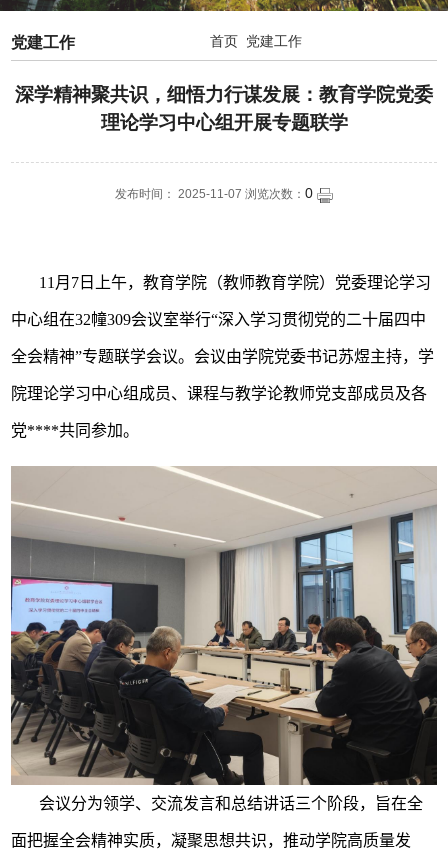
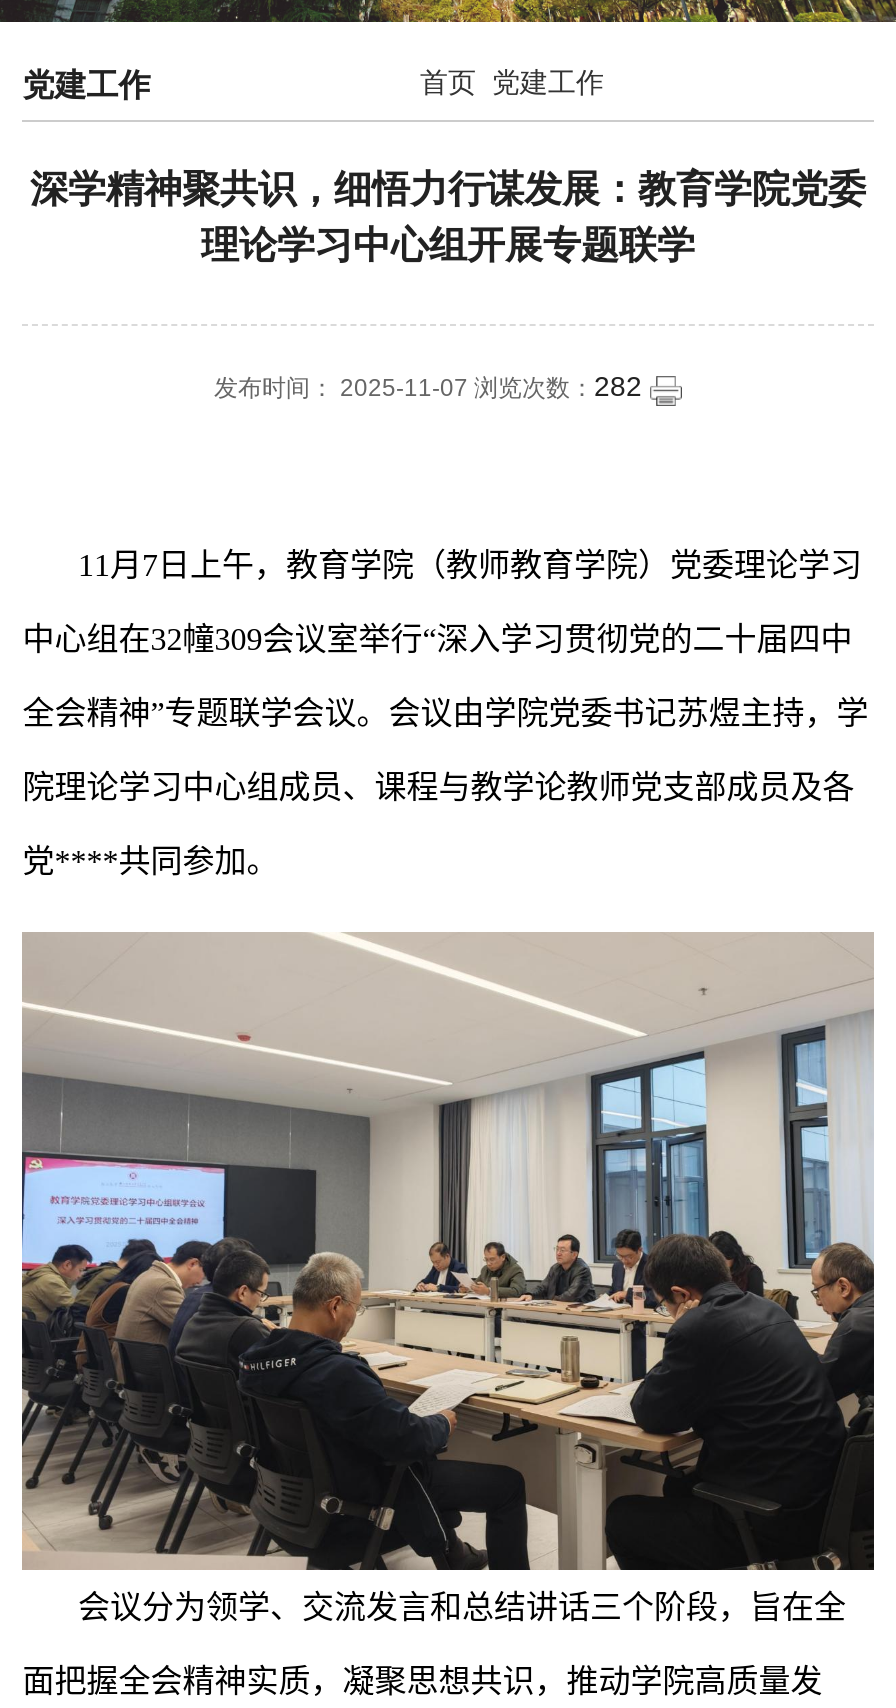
- 发布时间： 2025-11-07 浏览次数：0
+ 发布时间： 2025-11-07 浏览次数：282
